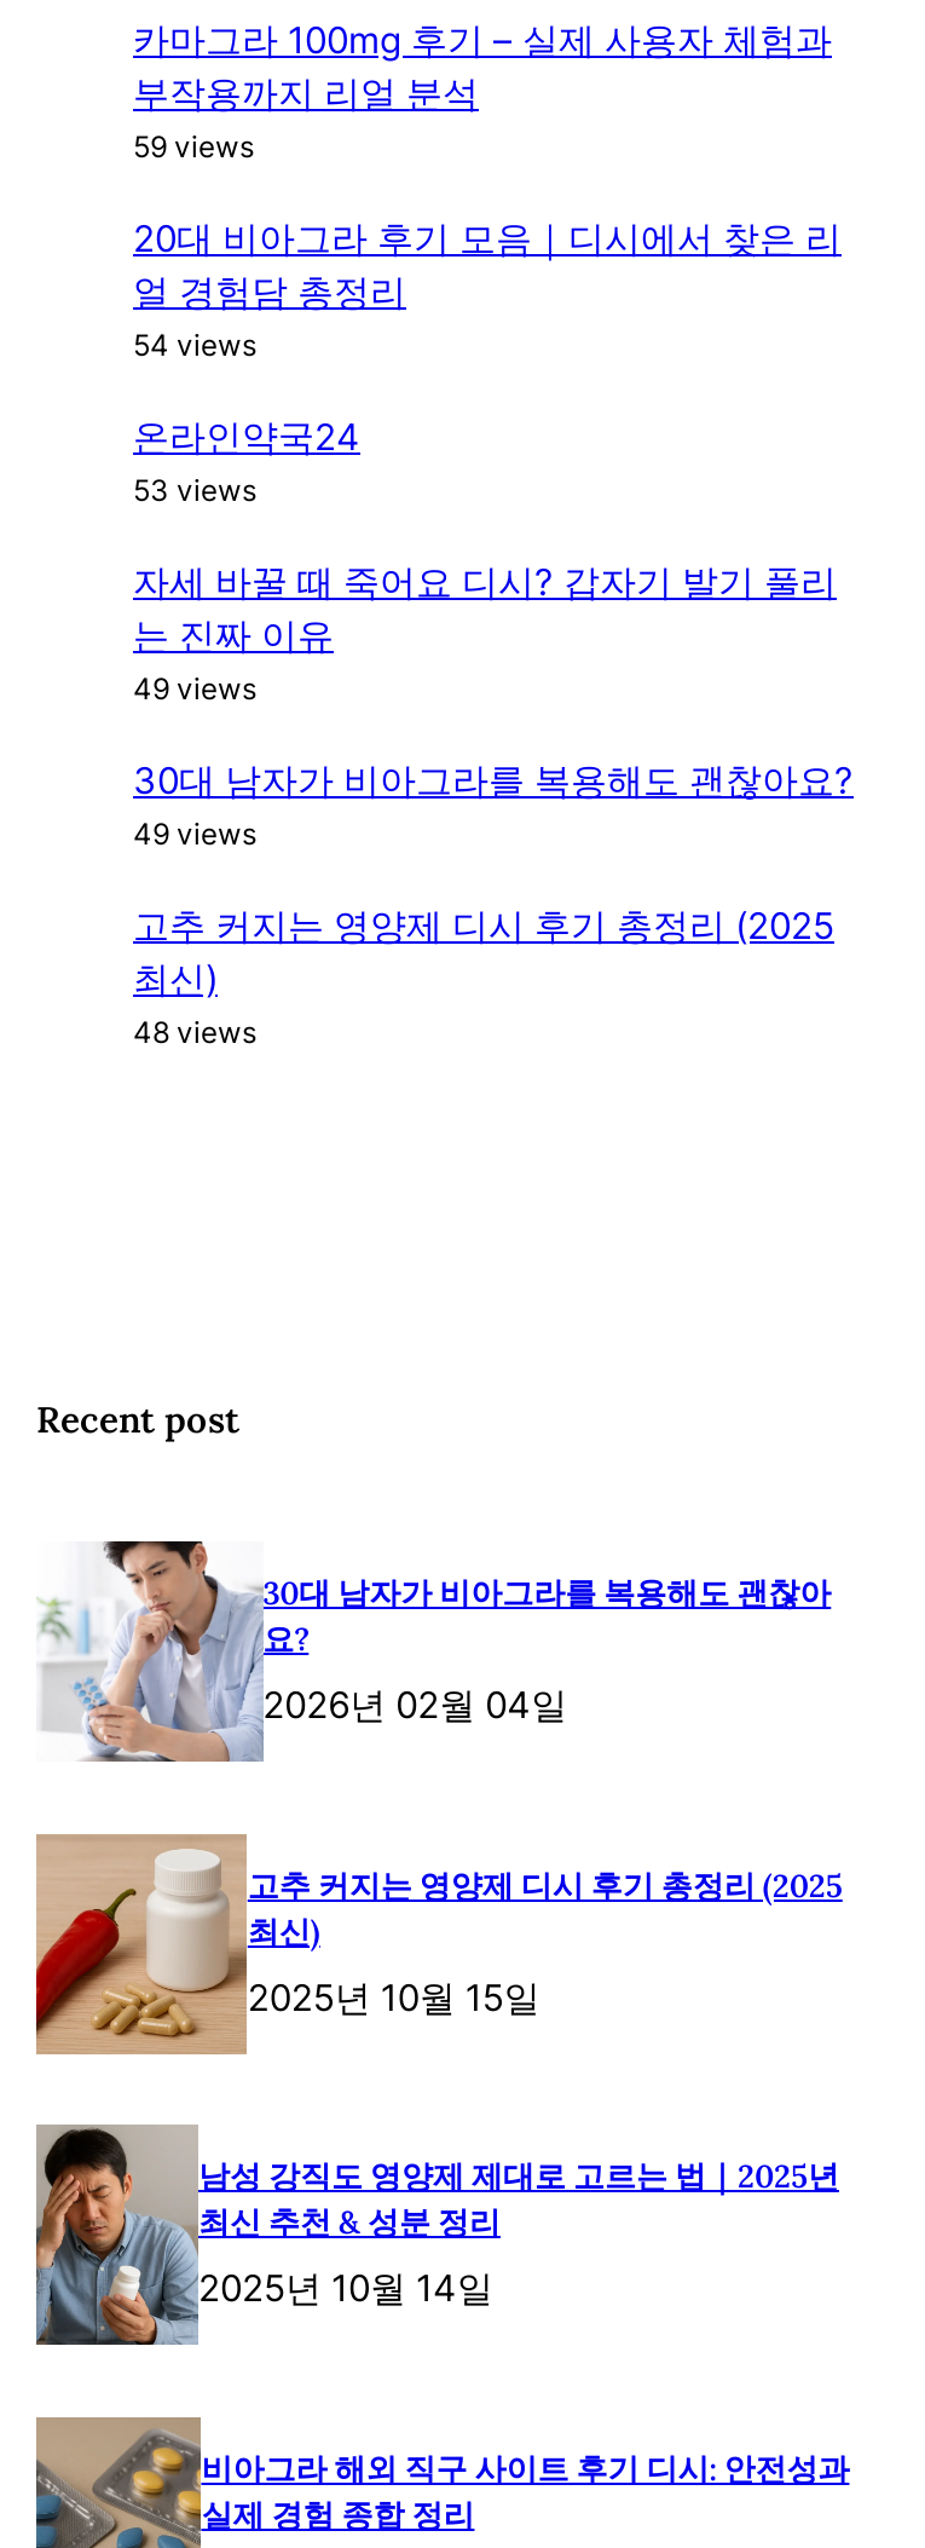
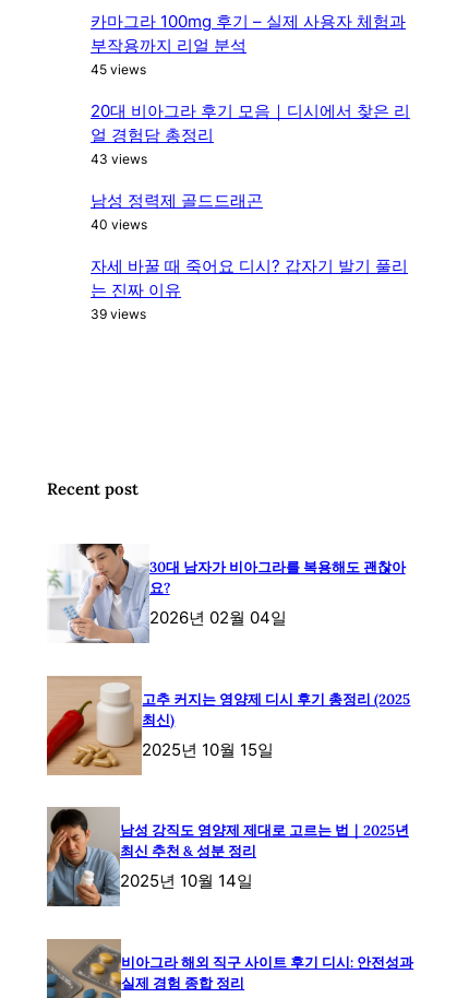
- 59 views
+ 45 views

- 54 views
+ 43 views

- 온라인약국24
- 53 views
+ 남성 정력제 골드드래곤
+ 40 views

- 49 views
- 30대 남자가 비아그라를 복용해도 괜찮아요?
- 49 views
- 고추 커지는 영양제 디시 후기 총정리 (2025
- 최신)
- 48 views
+ 39 views
